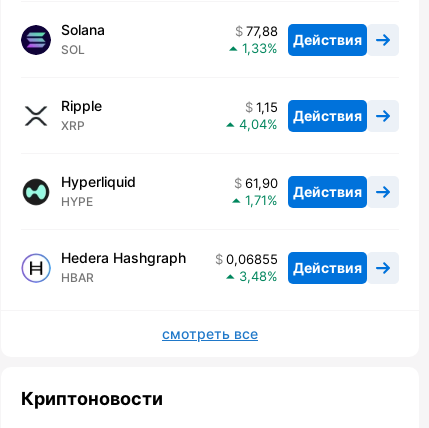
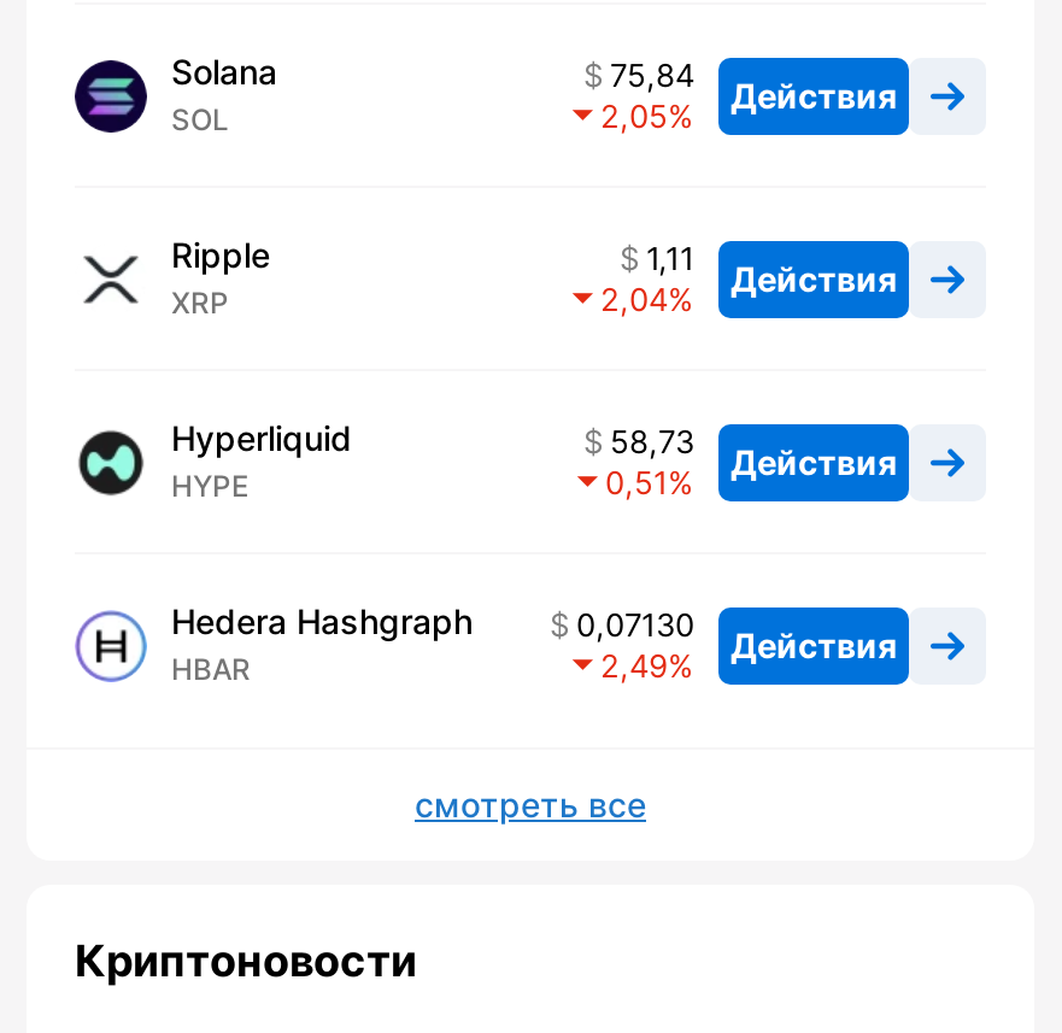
- 77,88 Действия
+ 75,84 Действия

- 1,33
+ 2,05

- 1,15 Действия
+ 1,11 Действия

- 4,04
+ 2,04

- 61,90 Действия
+ 58,73 Действия

- 1,71
+ 0,51

- 0,06855 Действия
+ 0,07130 Действия

- 3,48
+ 2,49
